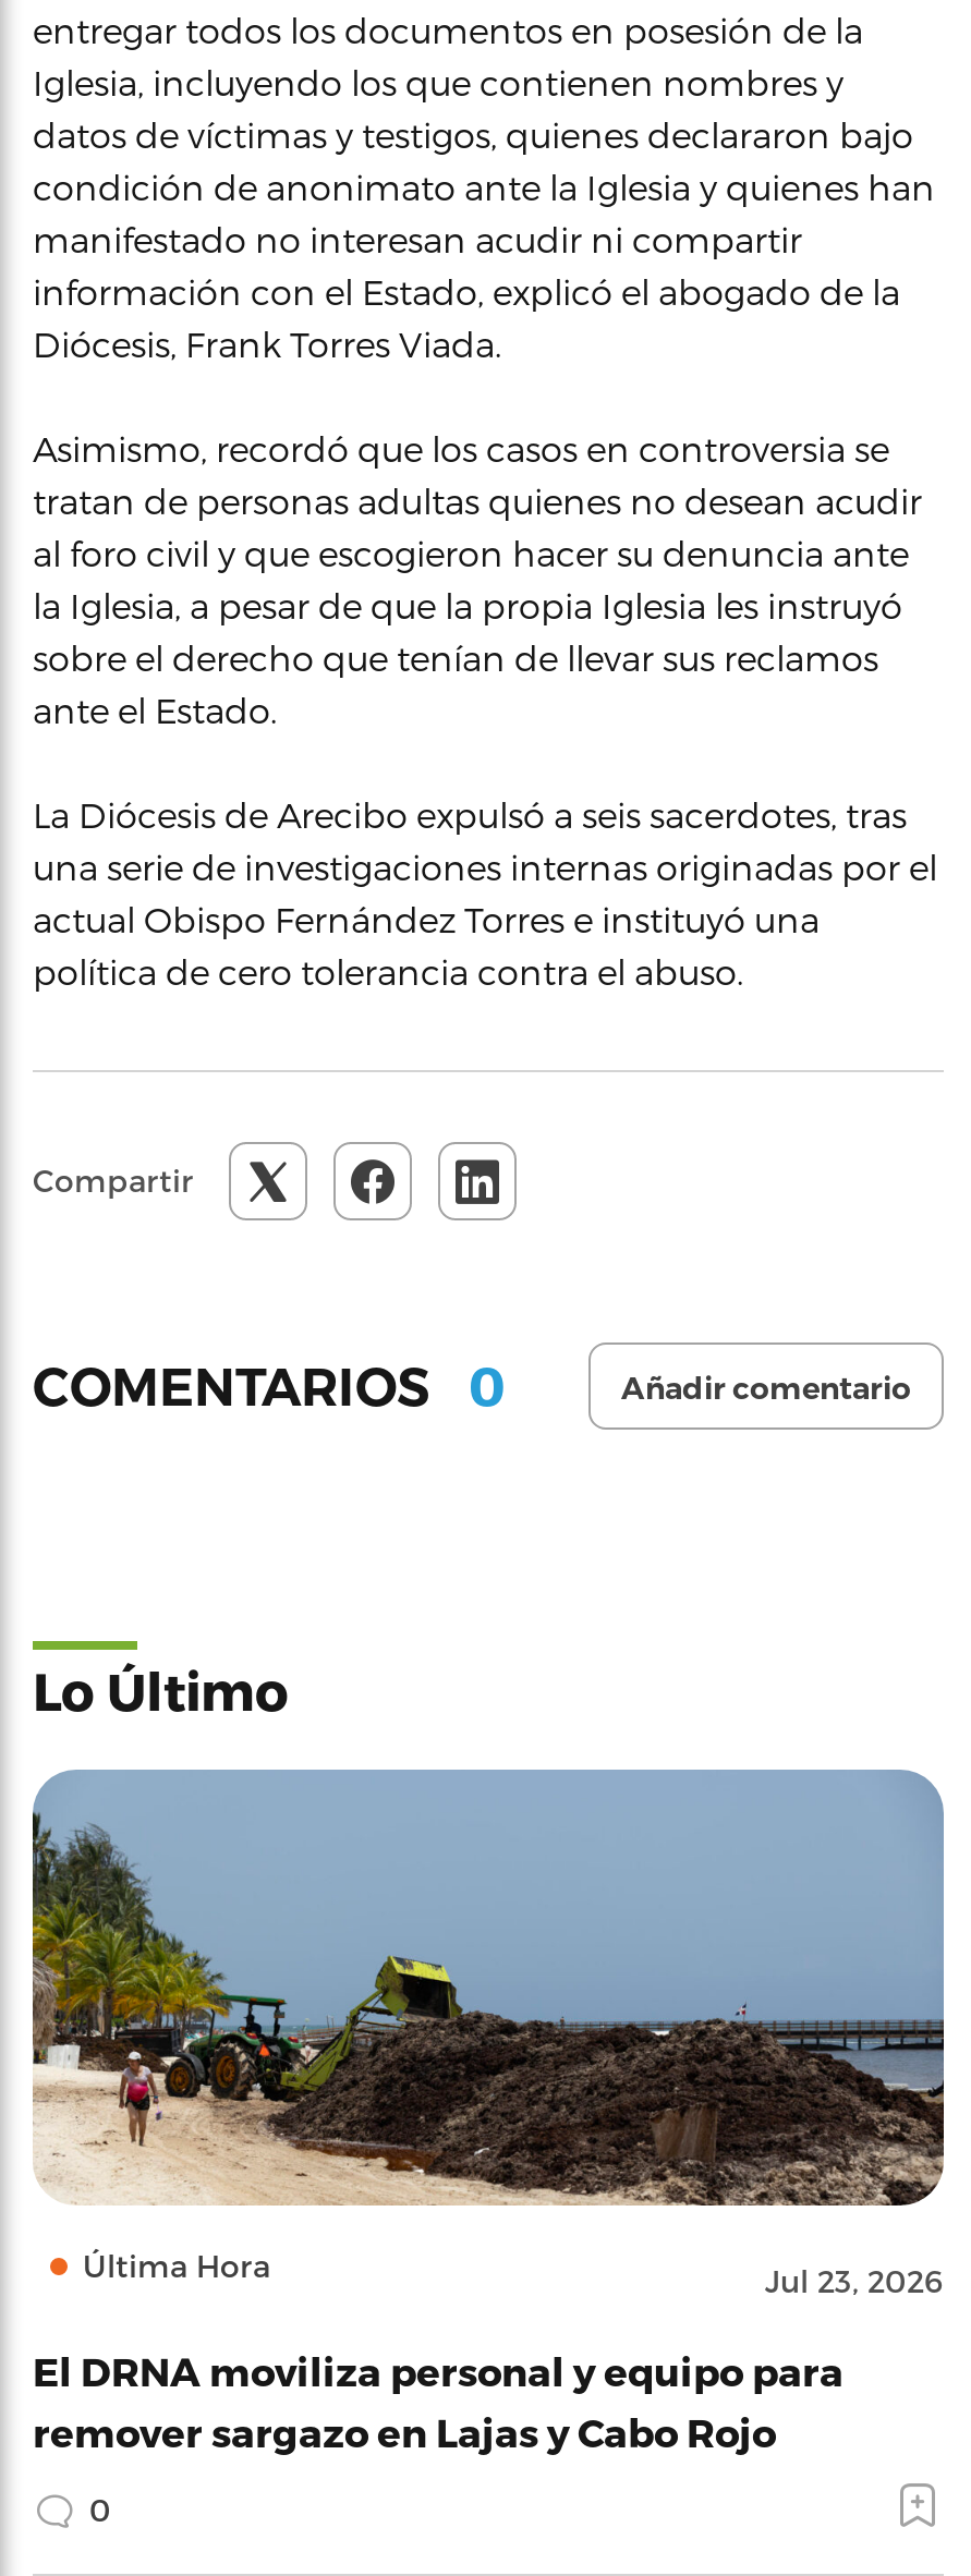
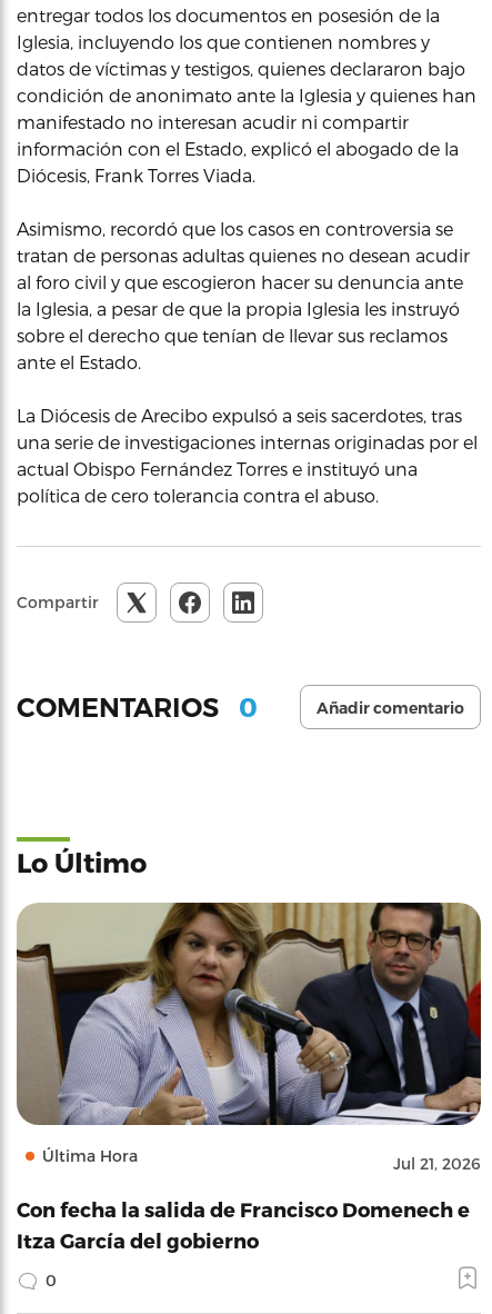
- [image]
- Jul 23, 2026
+ [image]
+ Jul 21, 2026

- El DRNA moviliza personal y equipo para
- remover sargazo en Lajas y Cabo Rojo
+ Con fecha la salida de Francisco Domenech e
+ Itza García del gobierno
